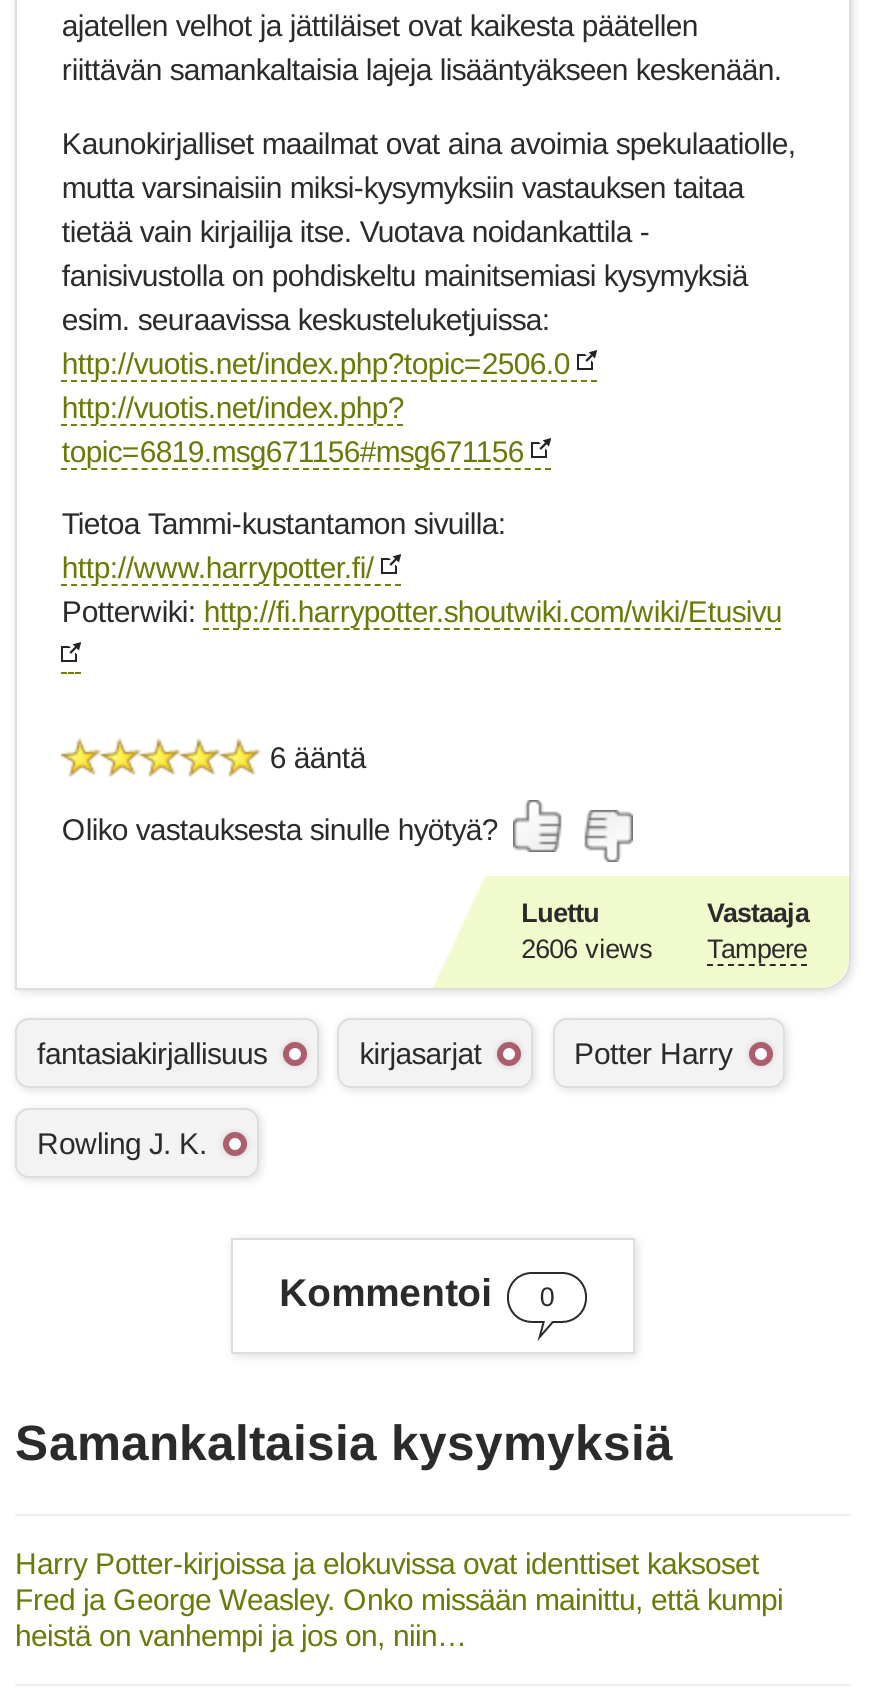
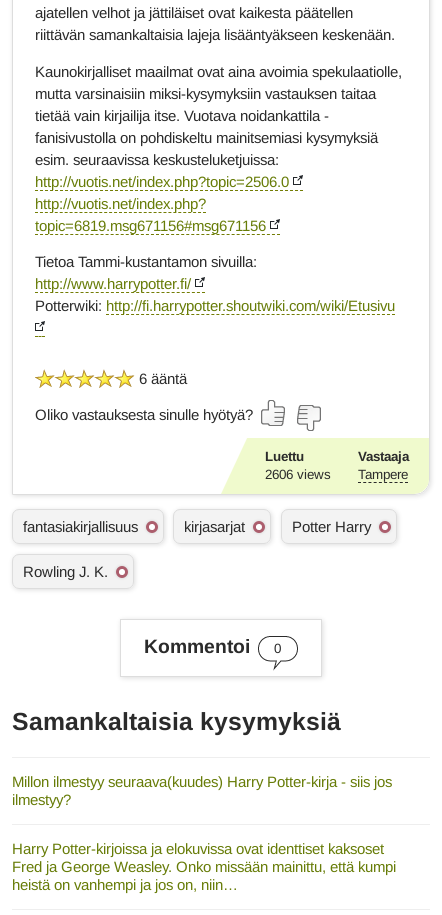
+ Millon ilmestyy seuraava(kuudes) Harry Potter-kirja - siis jos
+ ilmestyy?
